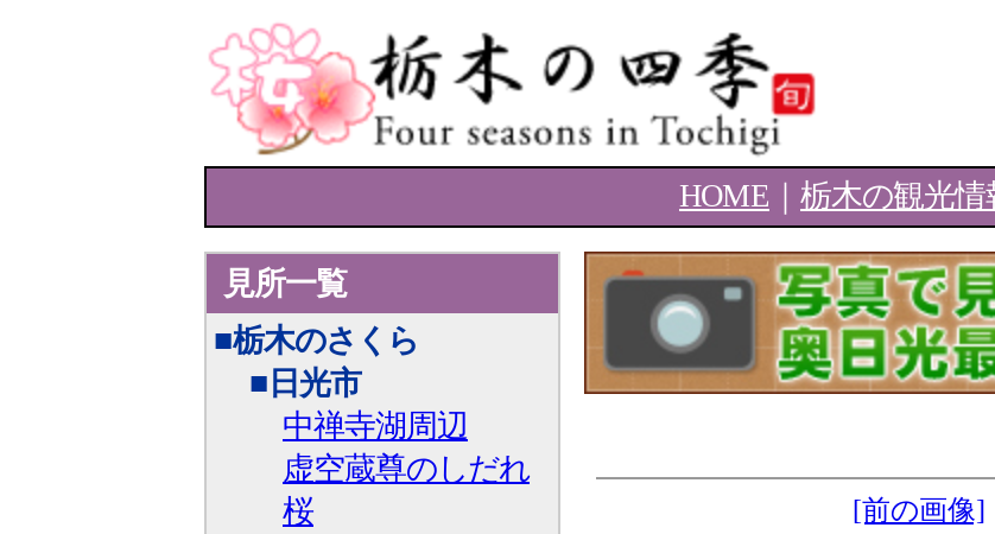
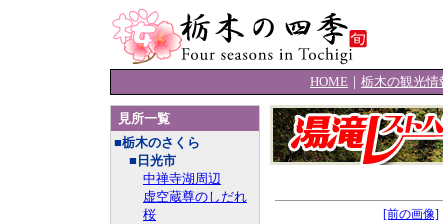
- [image]
+ [image]
